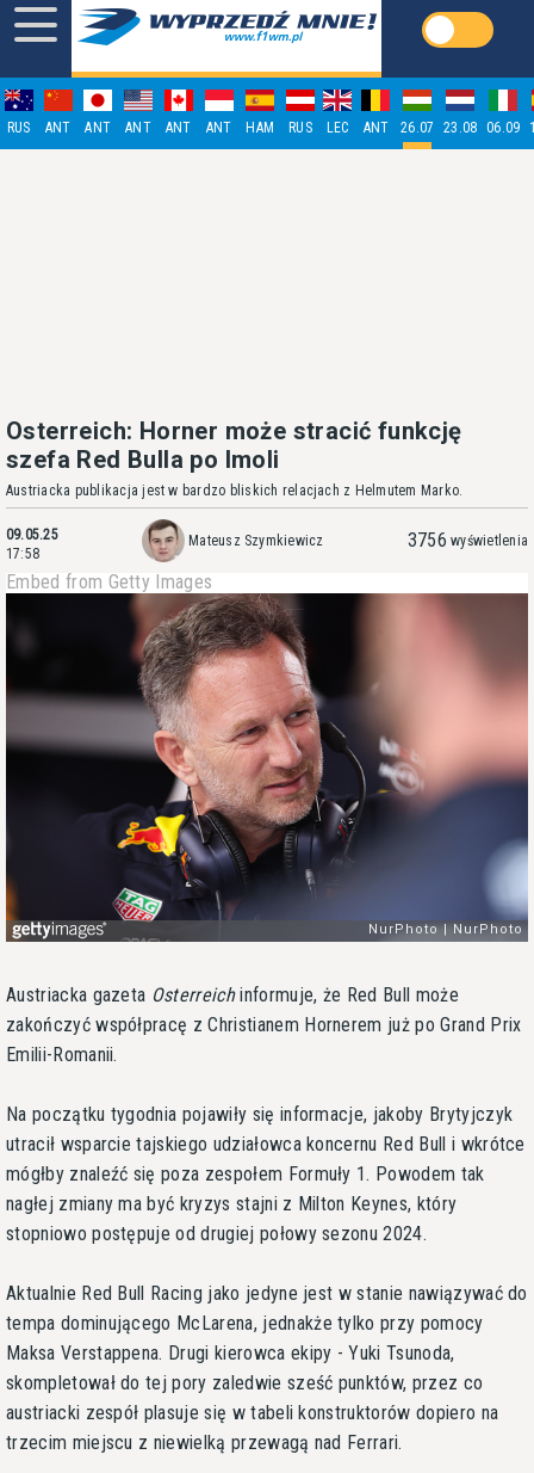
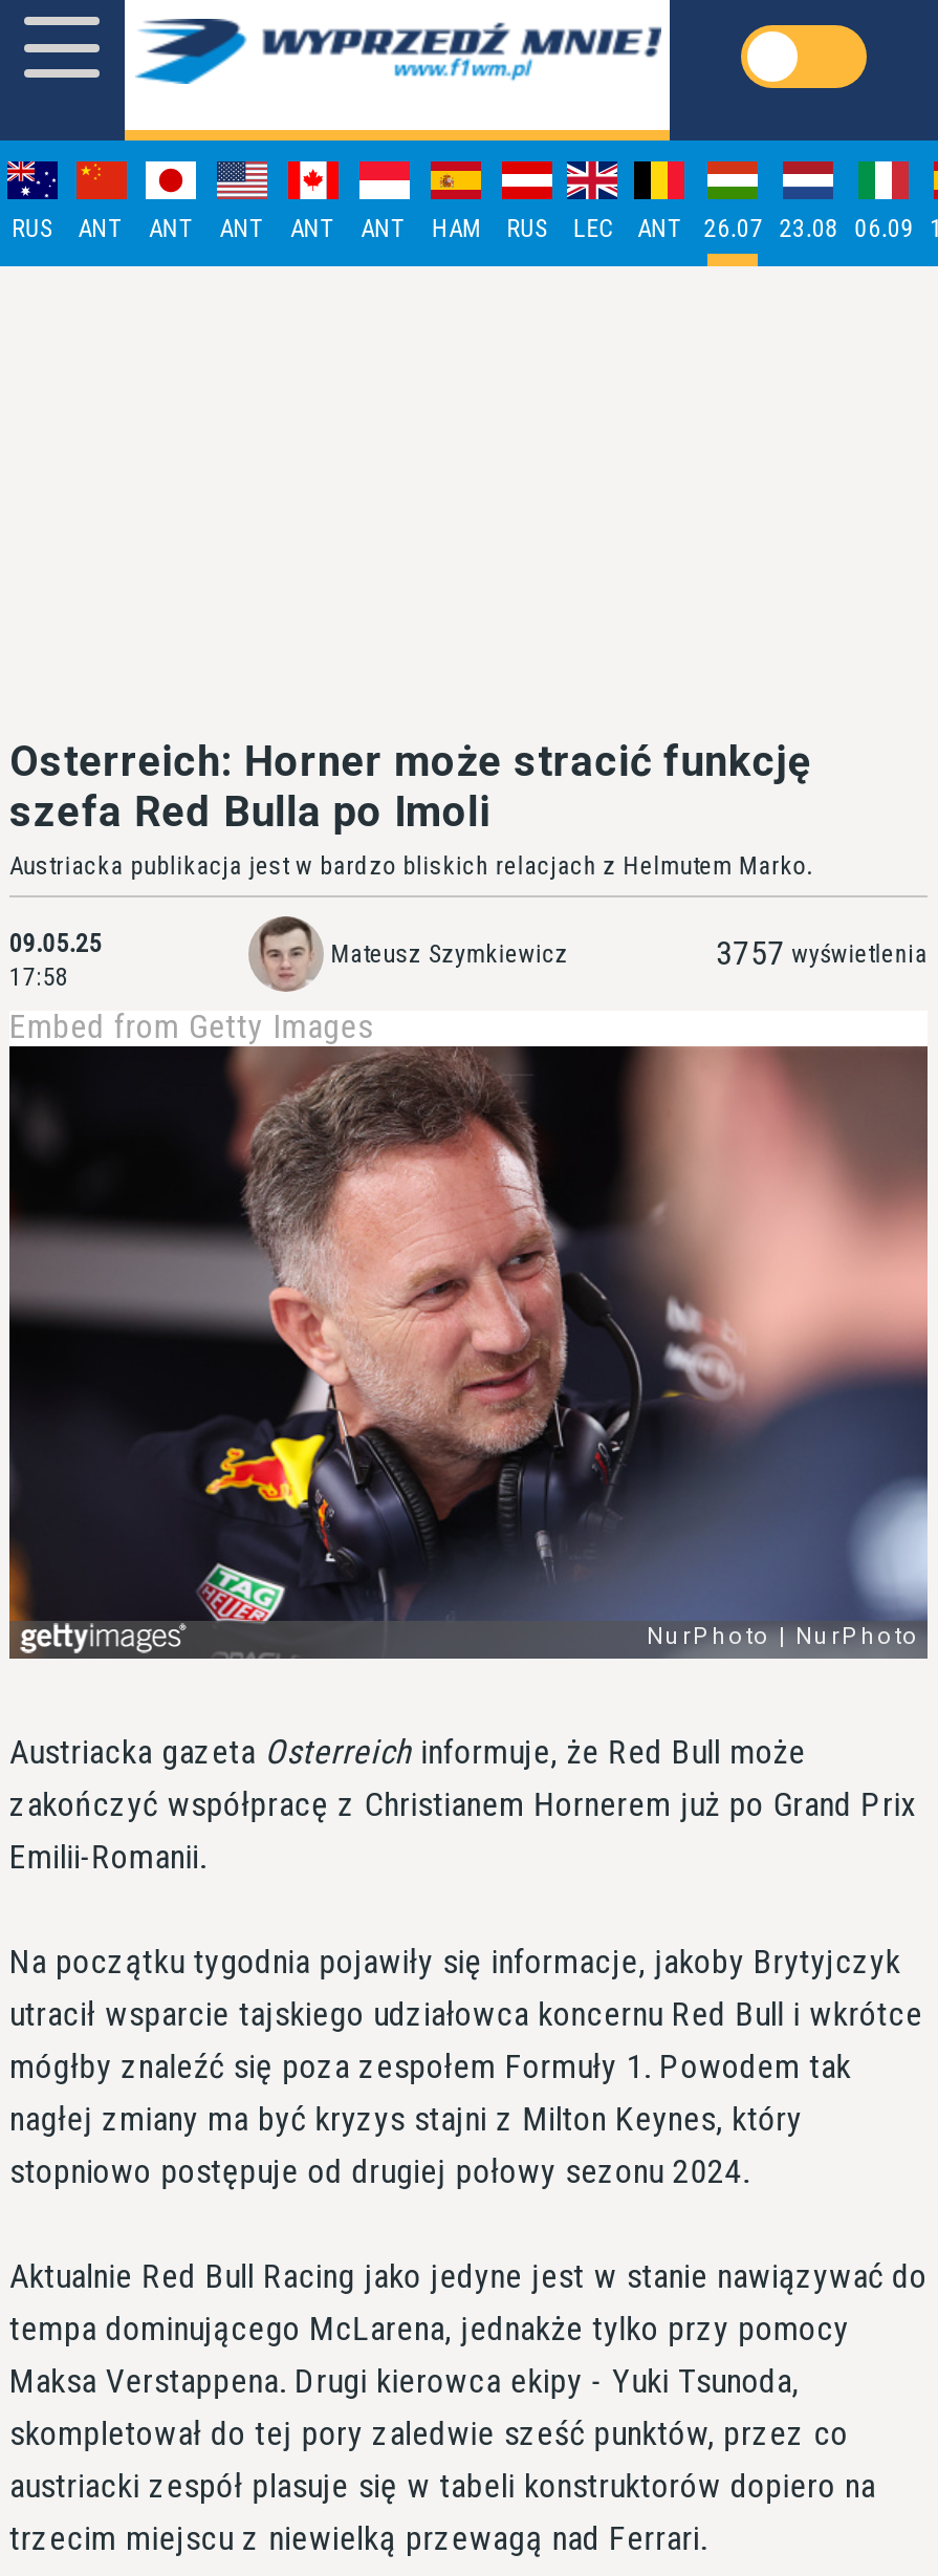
- 3756 wyświetlenia
+ 3757 wyświetlenia
